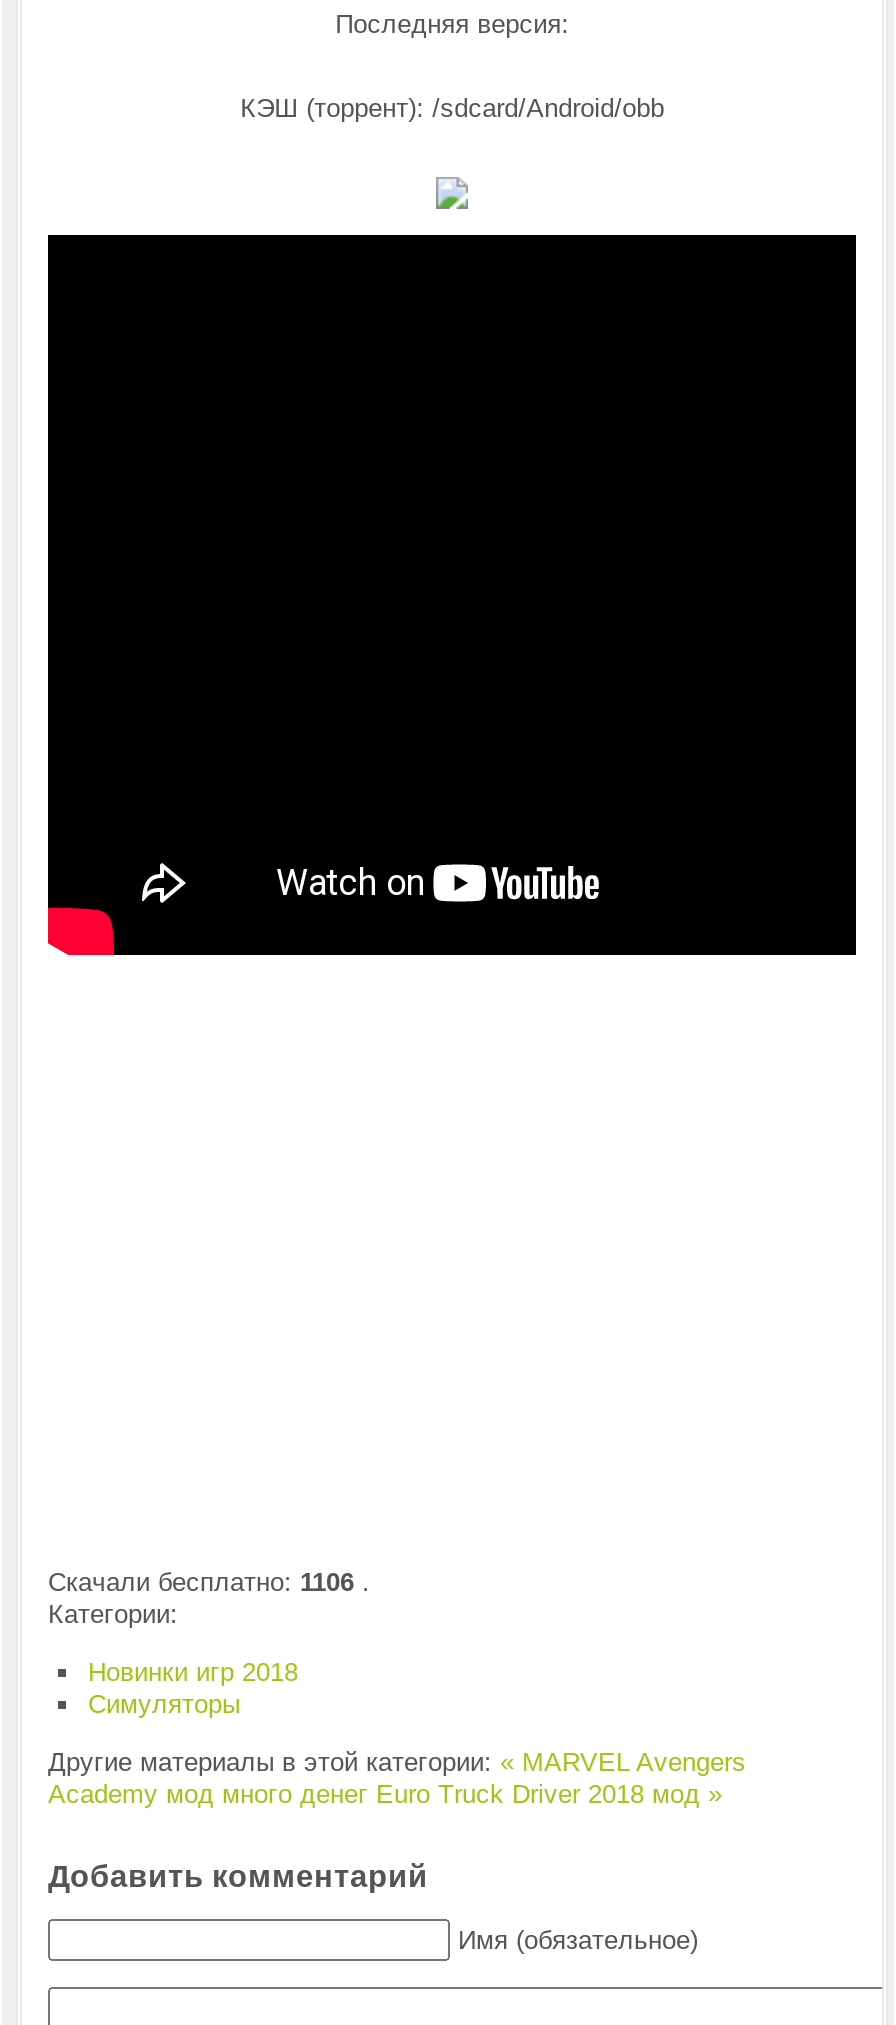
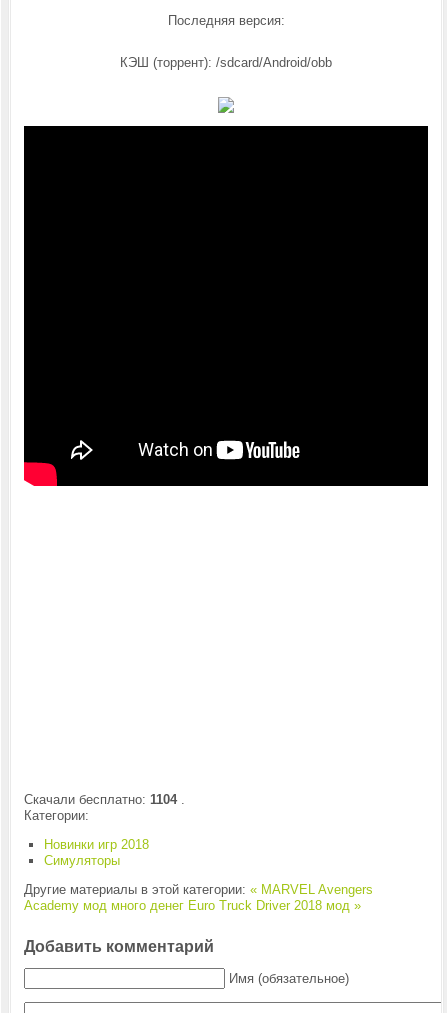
- Скачали бесплатно: 1106.
+ Скачали бесплатно: 1104.
